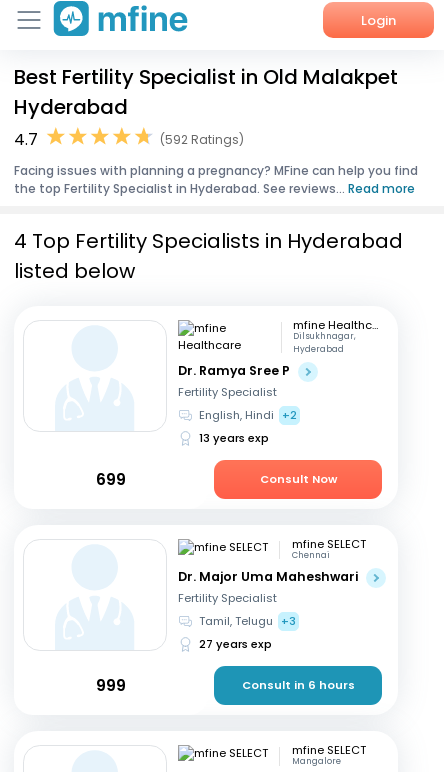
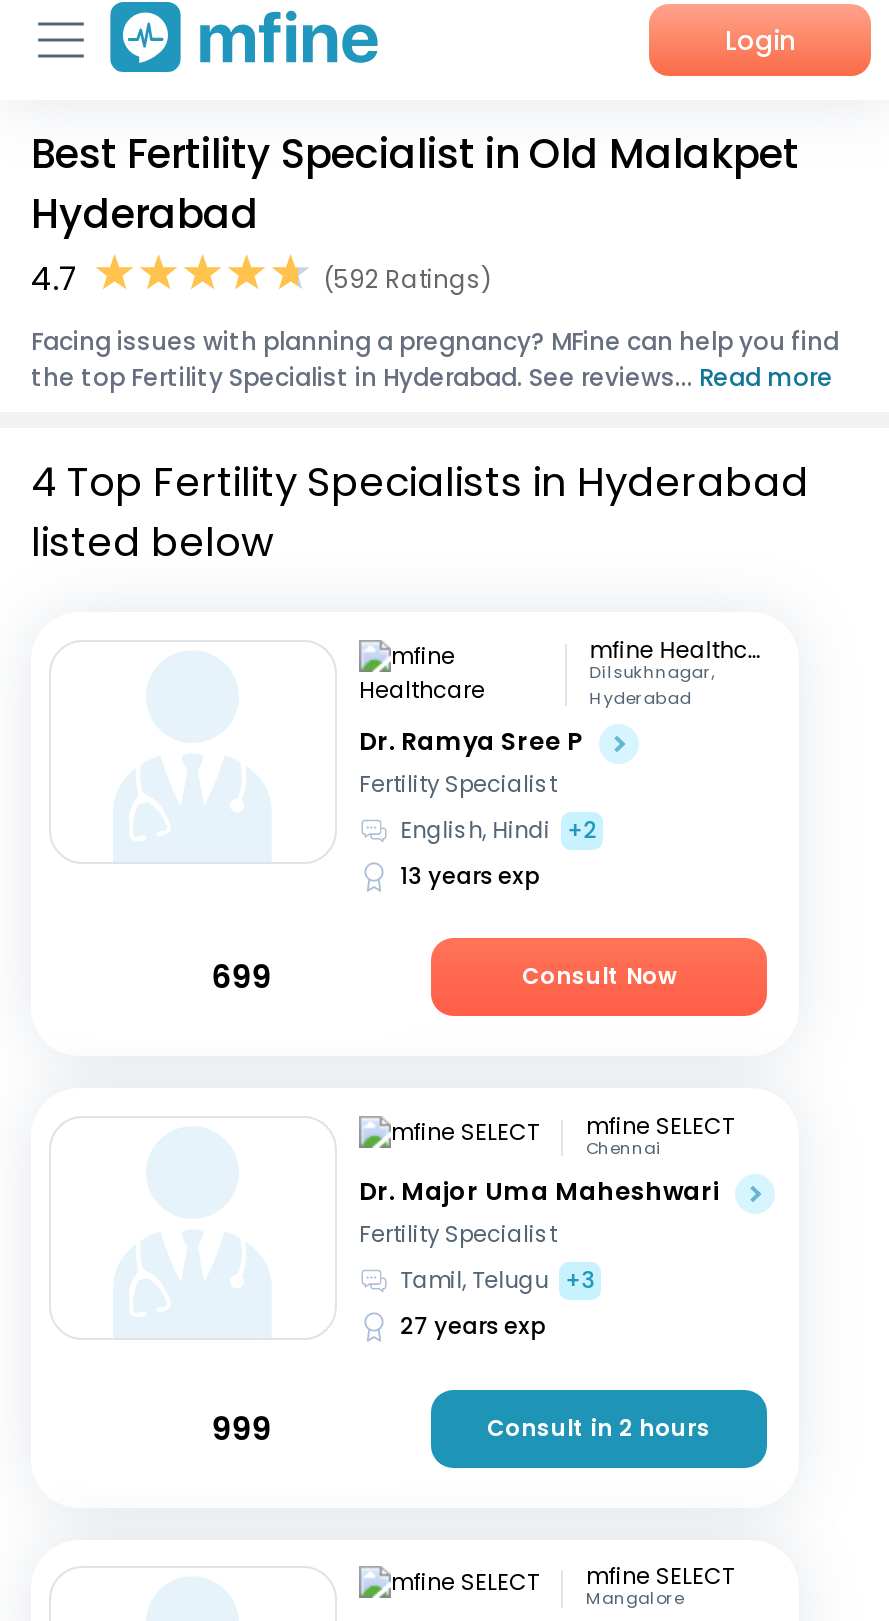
- Consult in 6 hours
+ Consult in 2 hours
